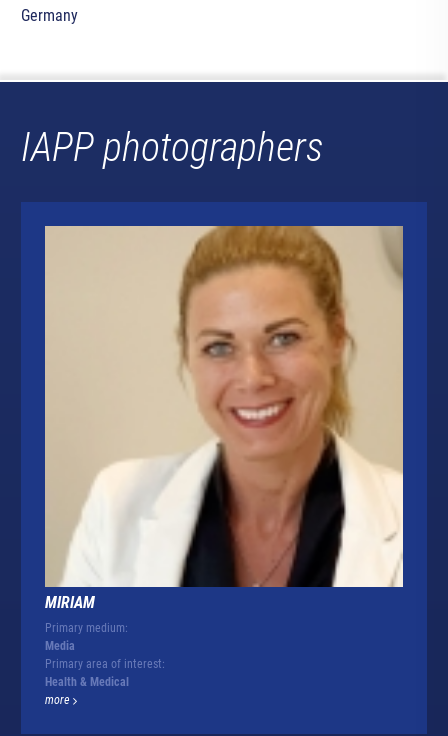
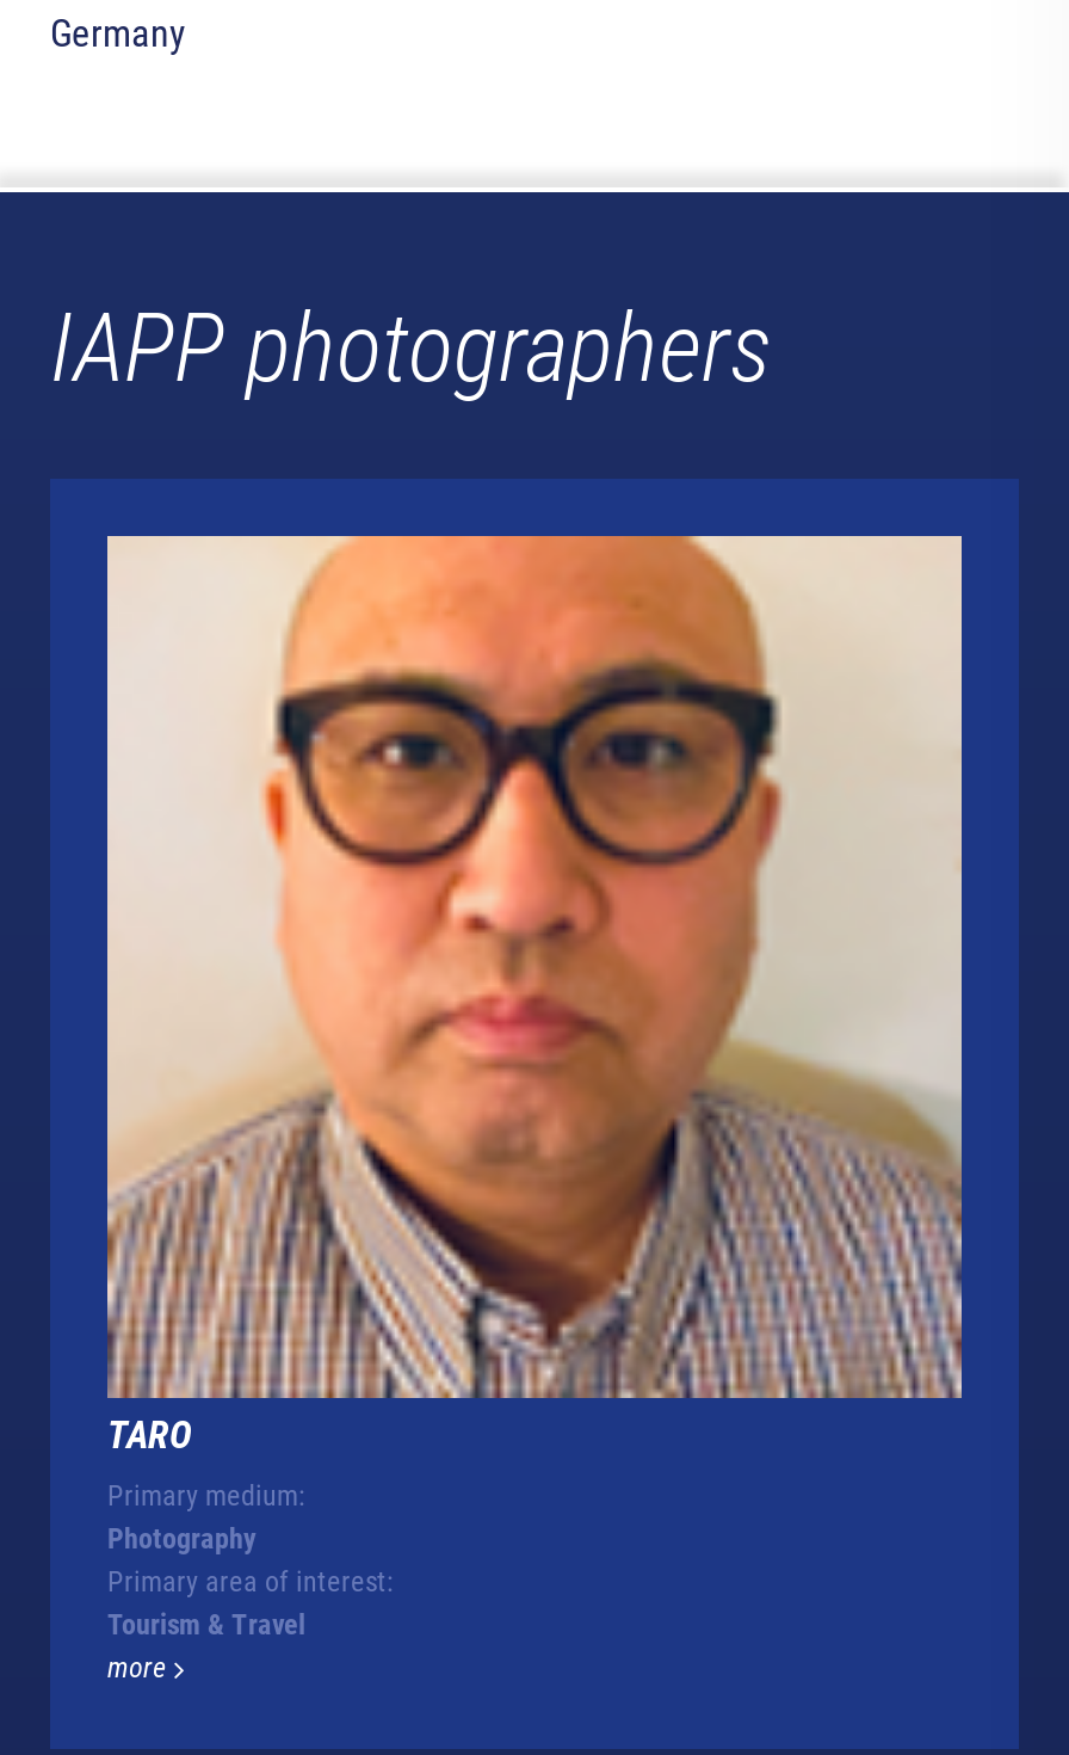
- [image]
- MIRIAM
+ [image]
+ TARO

- Media
+ Photography

- Health & Medical
+ Tourism & Travel
